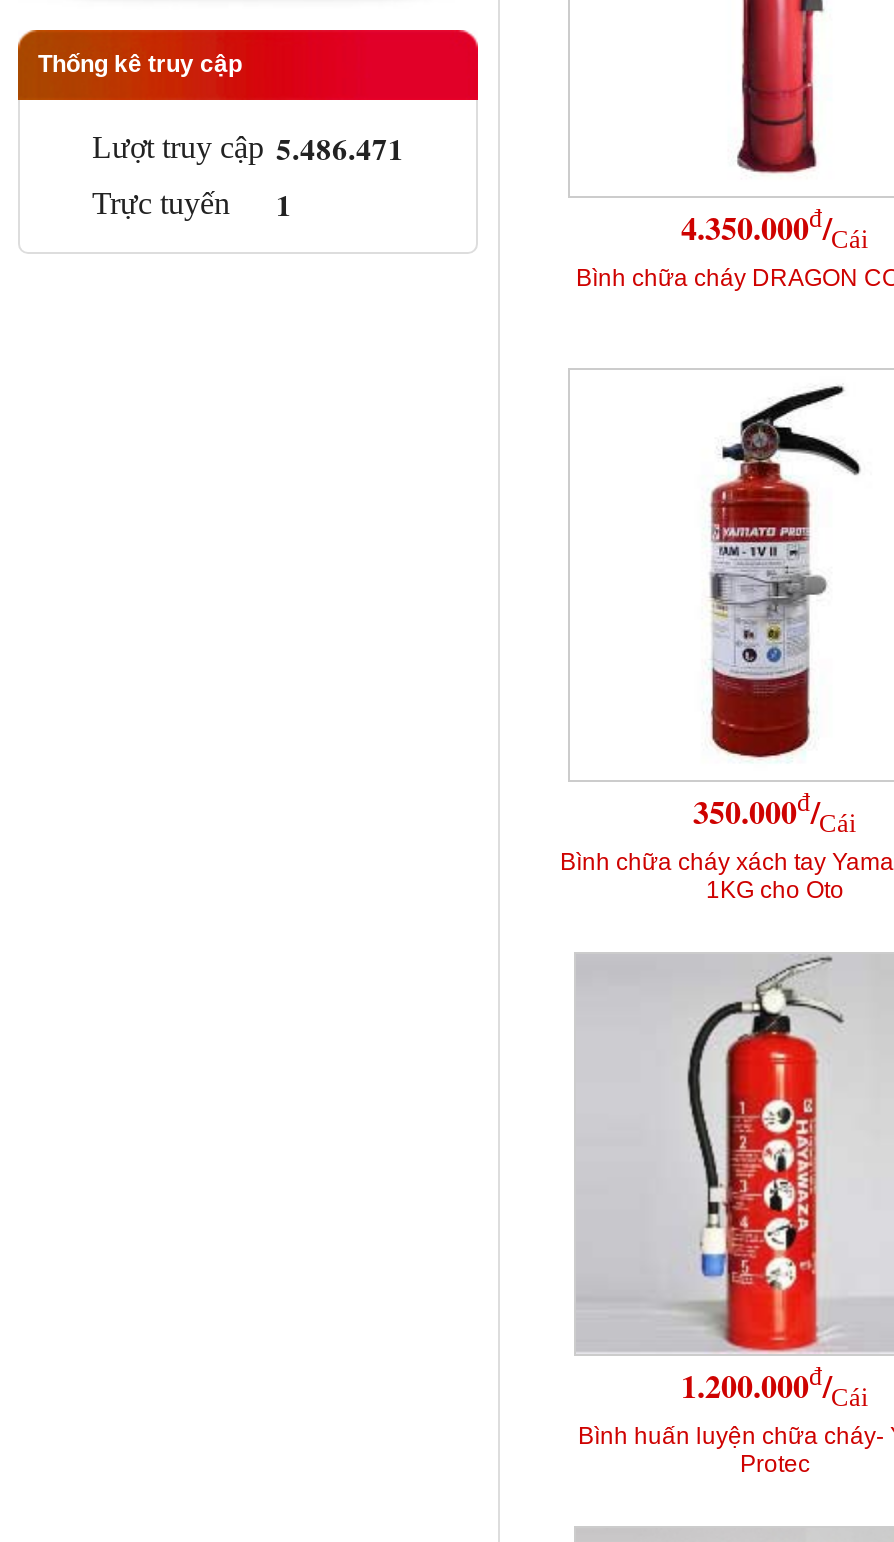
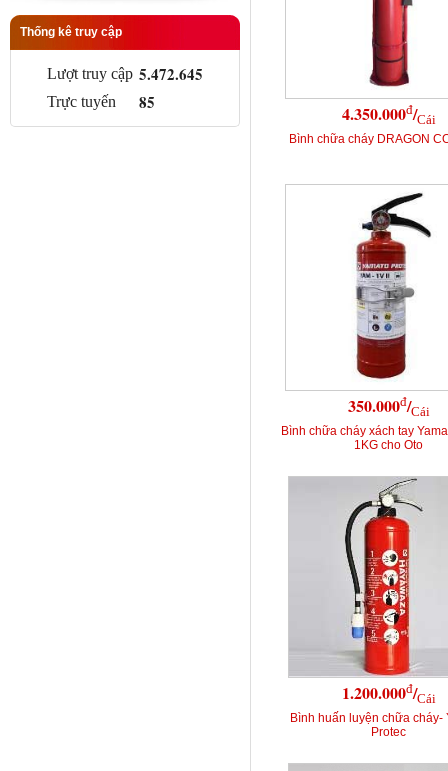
- Lượt truy cập 5.486.471
+ Lượt truy cập 5.472.645

- Trực tuyến 1
+ Trực tuyến 85
